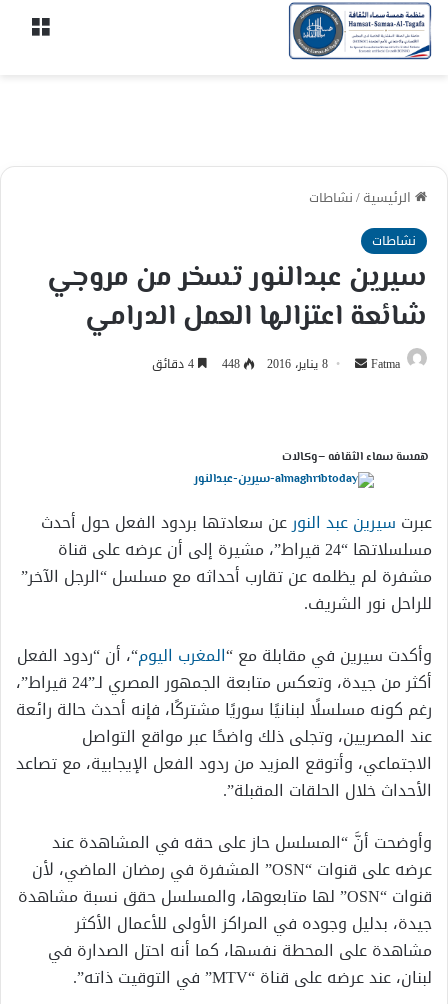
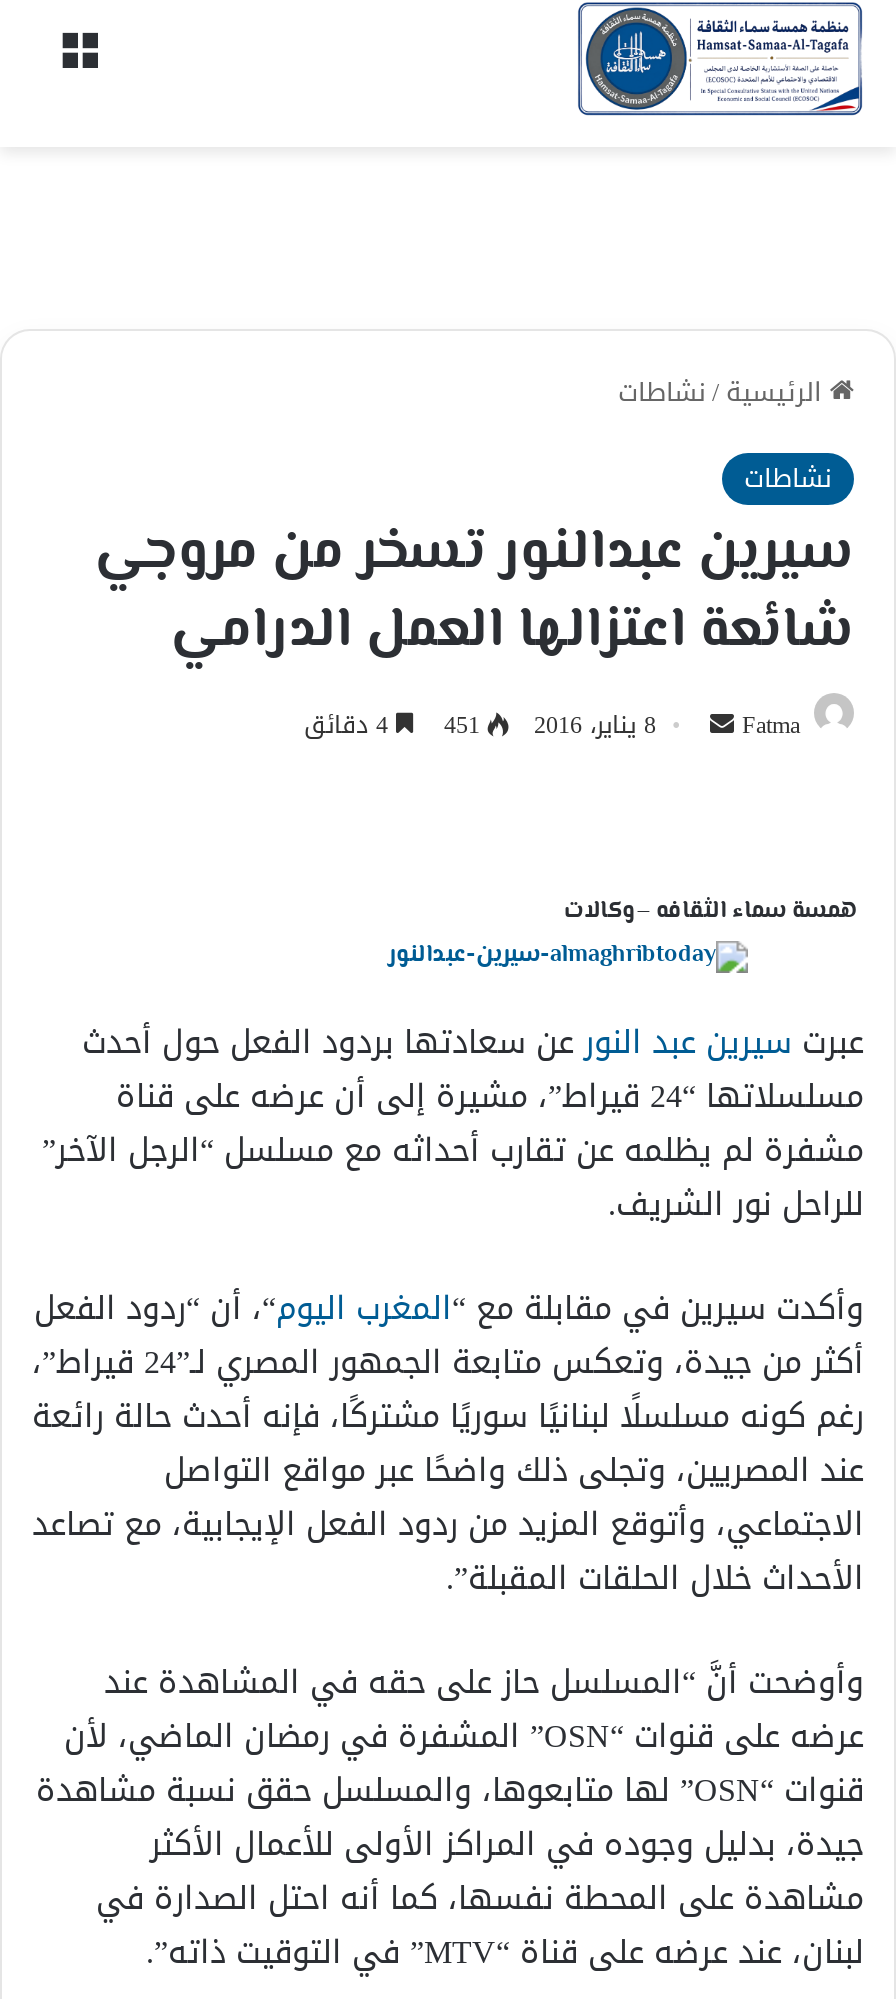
- 448
+ 451
